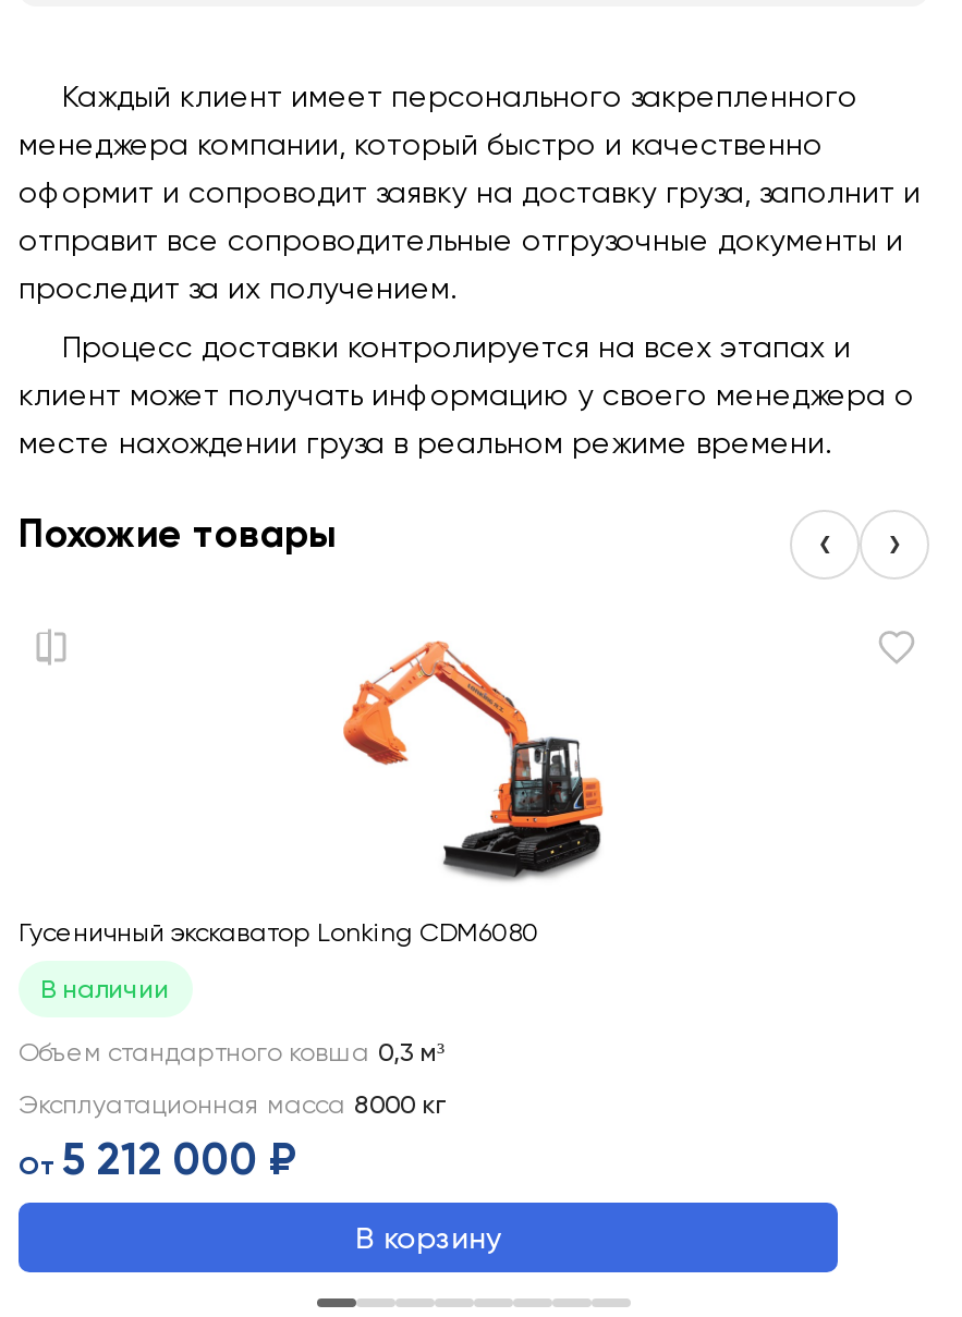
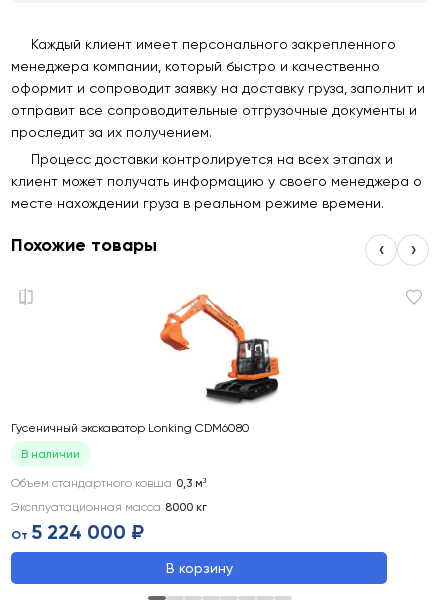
- От 5 212 000 ₽
+ От 5 224 000 ₽
